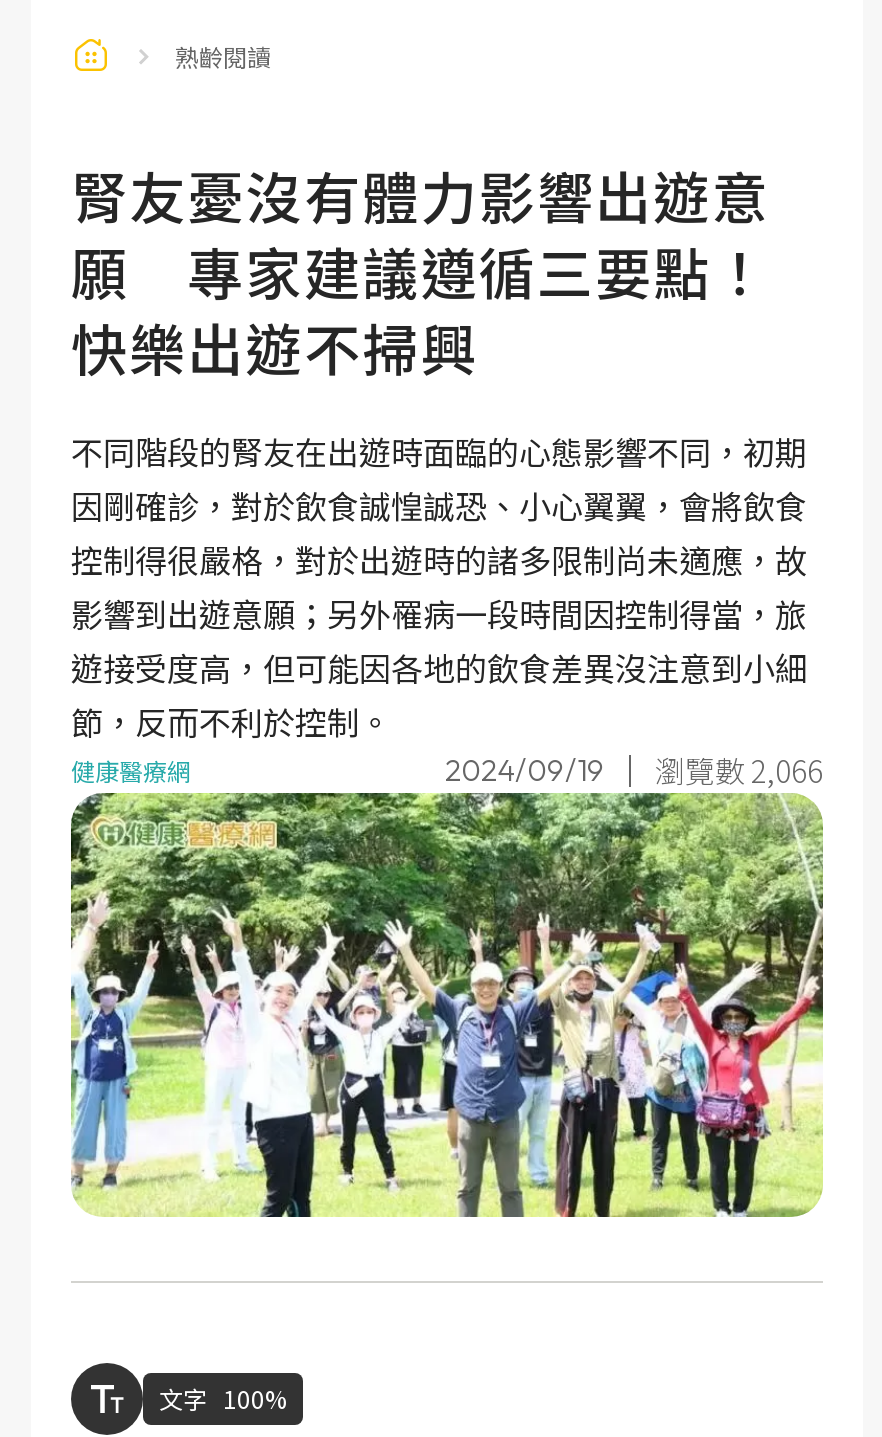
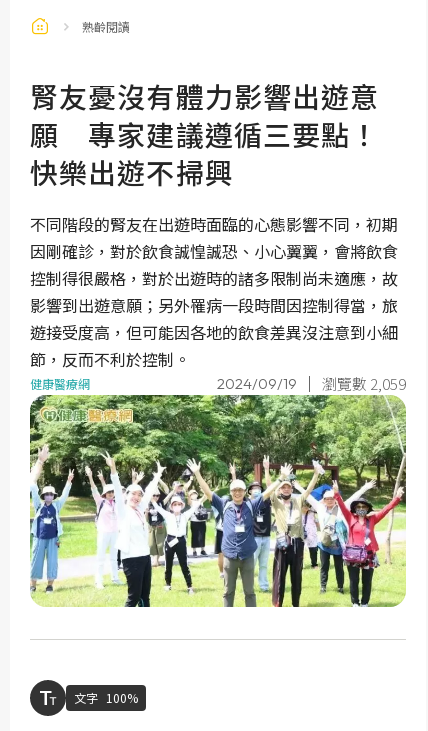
- 2024/09/19 瀏覽數 2,066
+ 2024/09/19 瀏覽數 2,059
